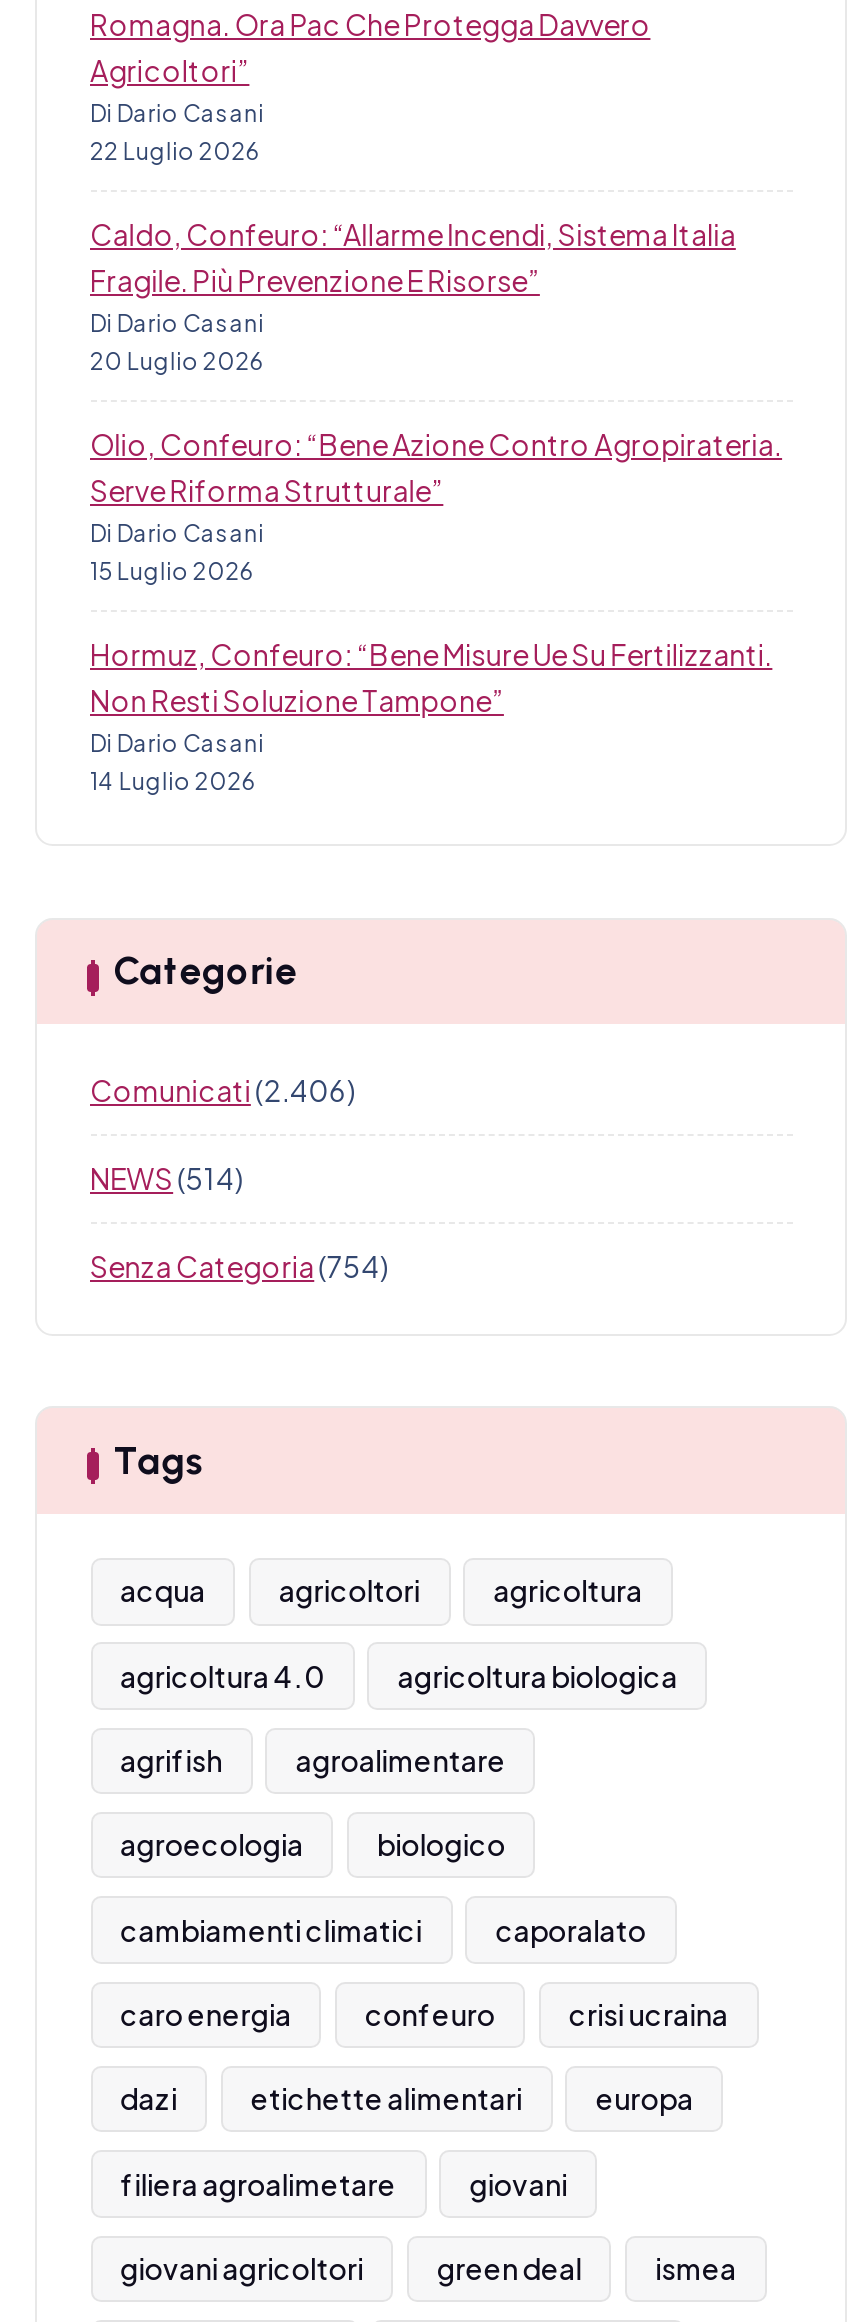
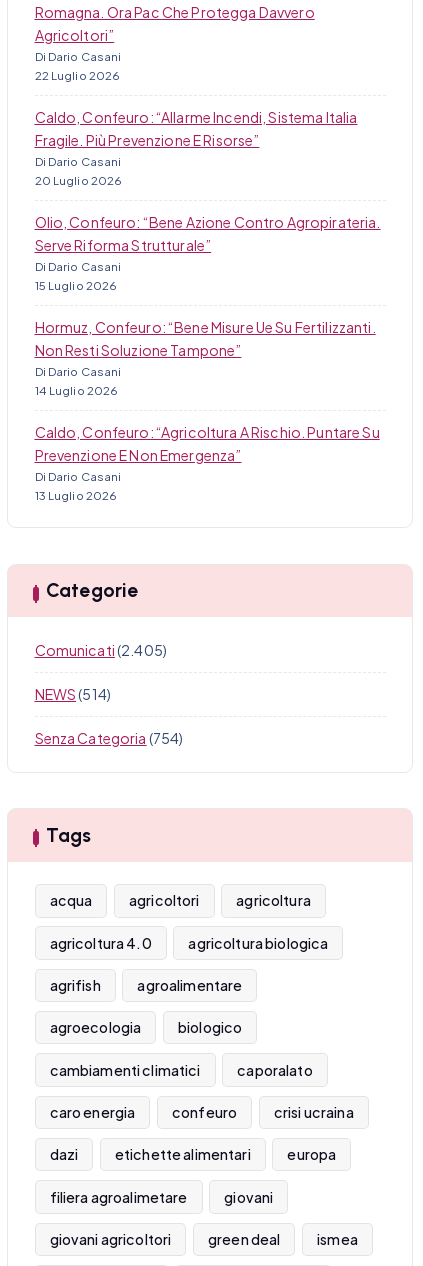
+ Caldo, Confeuro: “Agricoltura A Rischio. Puntare Su
+ Prevenzione E Non Emergenza”
+ Di Dario Casani
+ 13 Luglio 2026

- Comunicati (2.406)
+ Comunicati (2.405)
